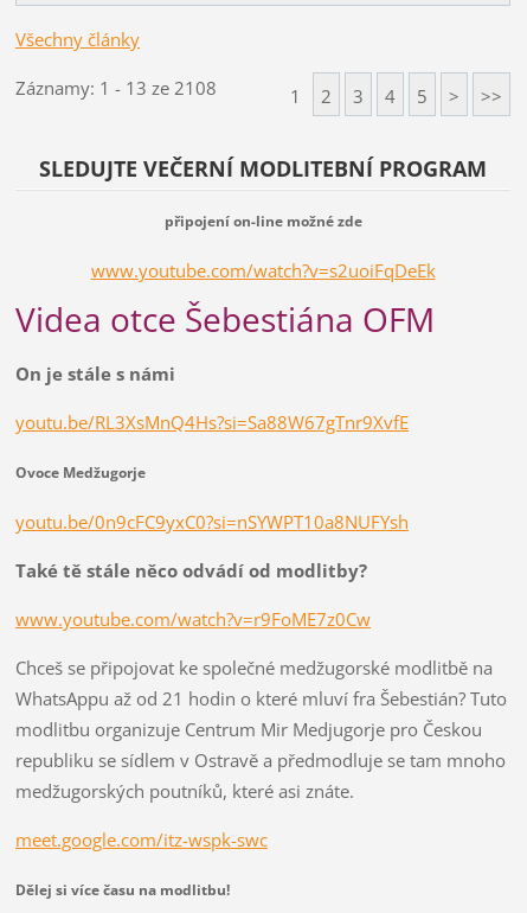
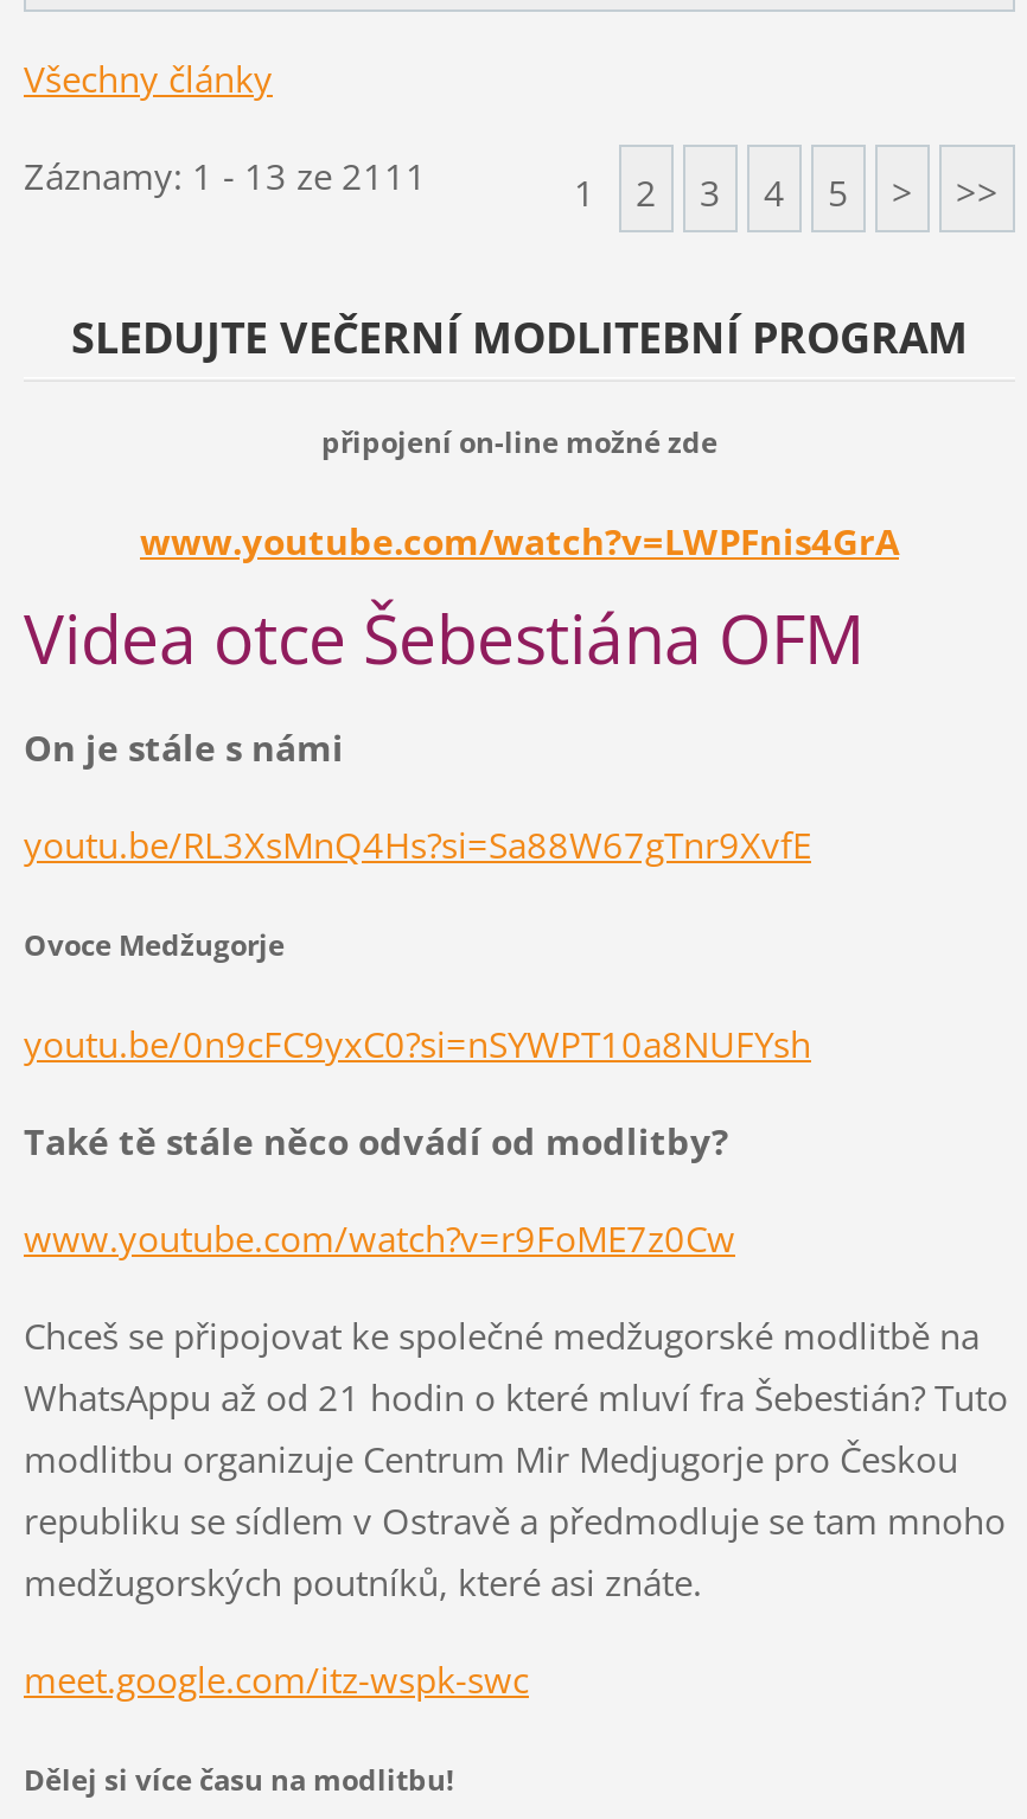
- Záznamy: 1 - 13 ze 2108
+ Záznamy: 1 - 13 ze 2111

- www.youtube.com/watch?v=s2uoiFqDeEk
+ www.youtube.com/watch?v=LWPFnis4GrA
